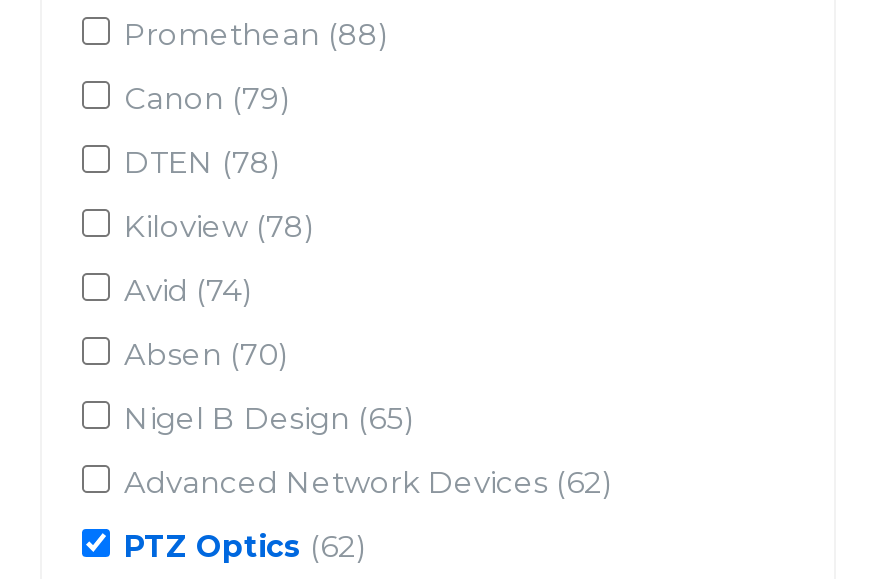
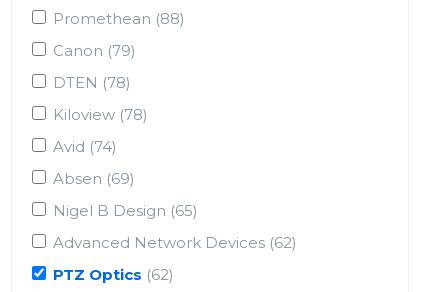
- Absen (70)
+ Absen (69)
